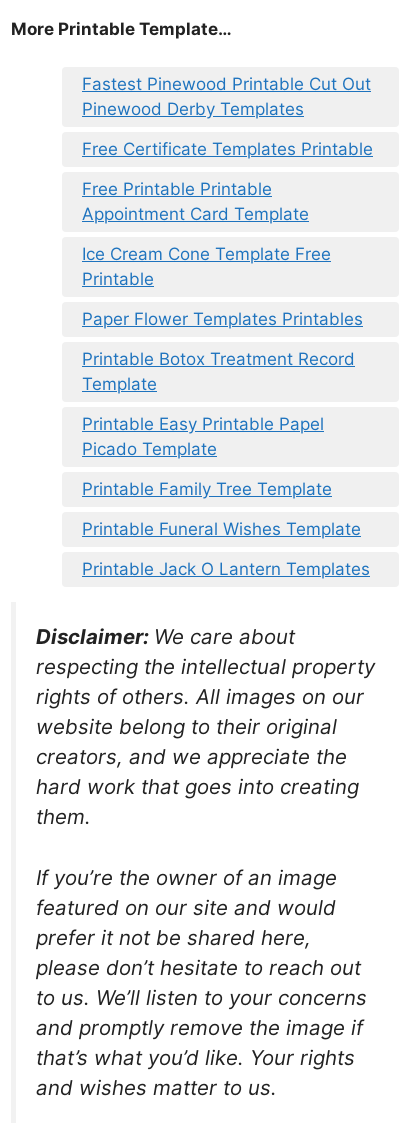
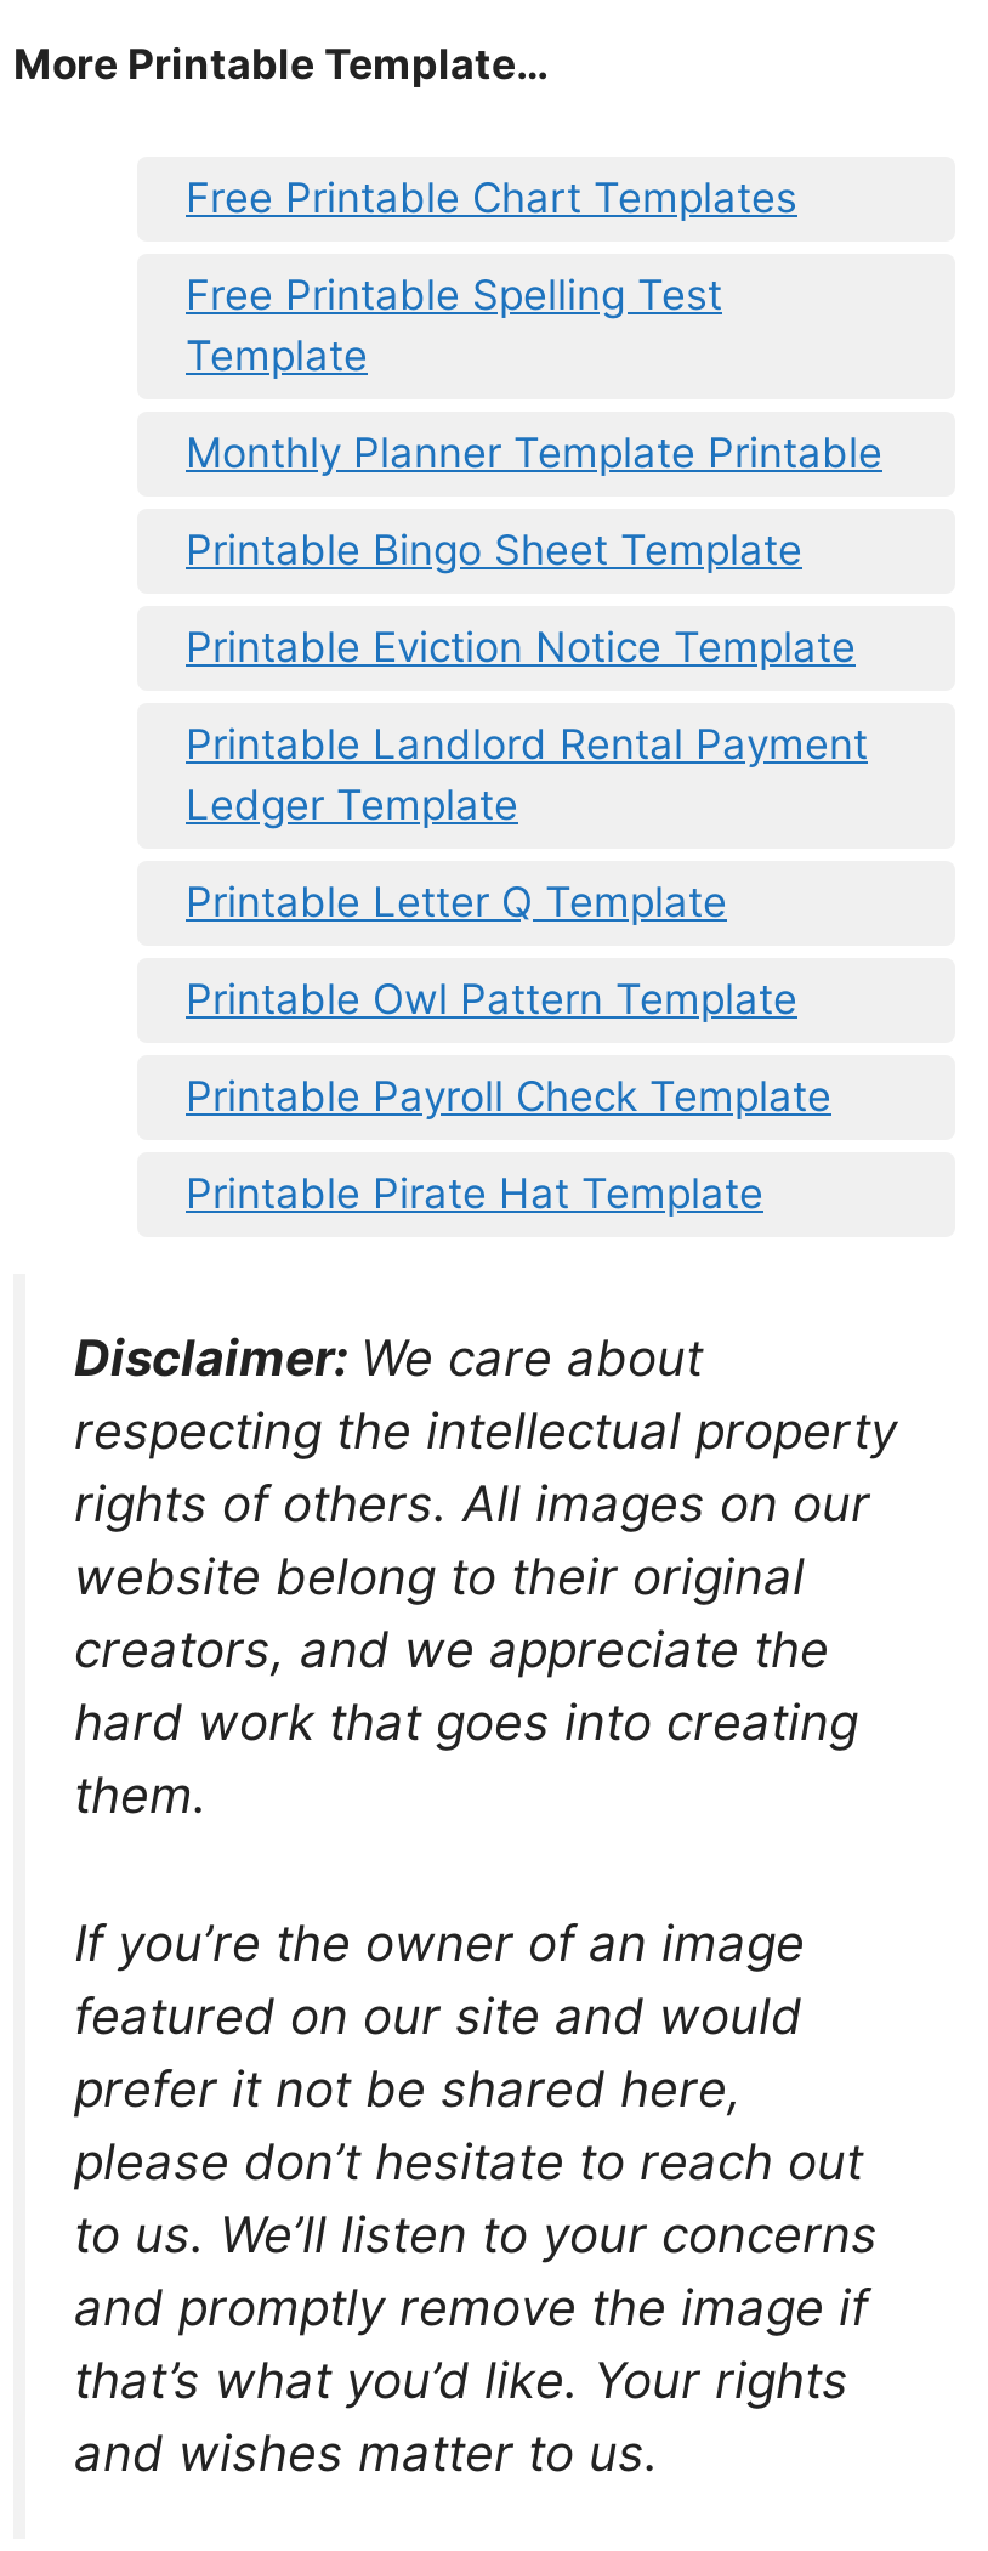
- Fastest Pinewood Printable Cut Out
- Pinewood Derby Templates
- Free Certificate Templates Printable
- Free Printable Printable
- Appointment Card Template
- Ice Cream Cone Template Free
- Printable
- Paper Flower Templates Printables
- Printable Botox Treatment Record
+ Free Printable Chart Templates
+ Free Printable Spelling Test

moved up: Template

- Printable Easy Printable Papel
- Picado Template
- Printable Family Tree Template
- Printable Funeral Wishes Template
- Printable Jack O Lantern Templates
+ Monthly Planner Template Printable
+ Printable Bingo Sheet Template
+ Printable Eviction Notice Template
+ Printable Landlord Rental Payment
+ Ledger Template
+ Printable Letter Q Template
+ Printable Owl Pattern Template
+ Printable Payroll Check Template
+ Printable Pirate Hat Template
